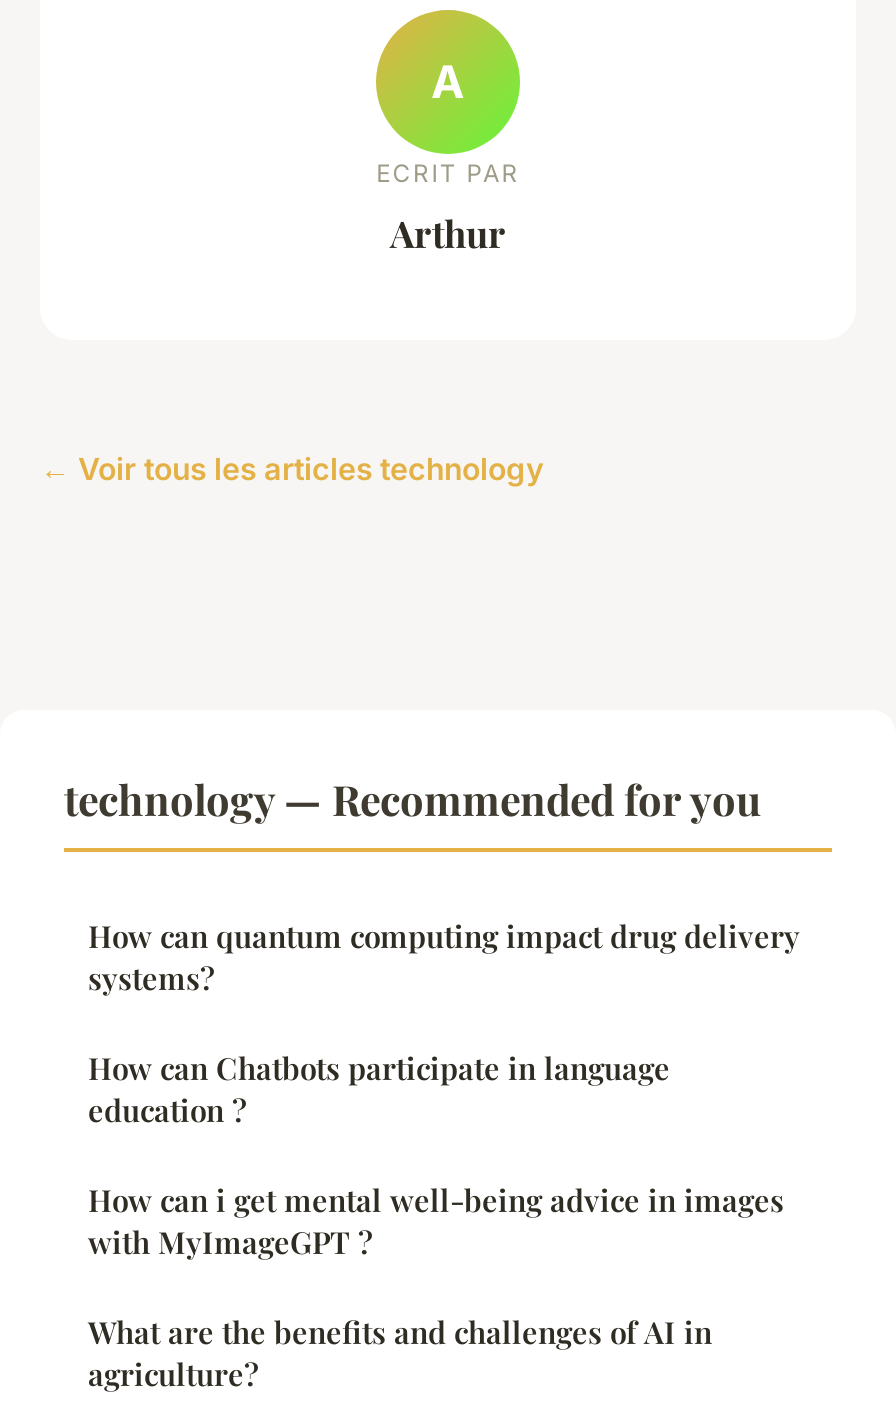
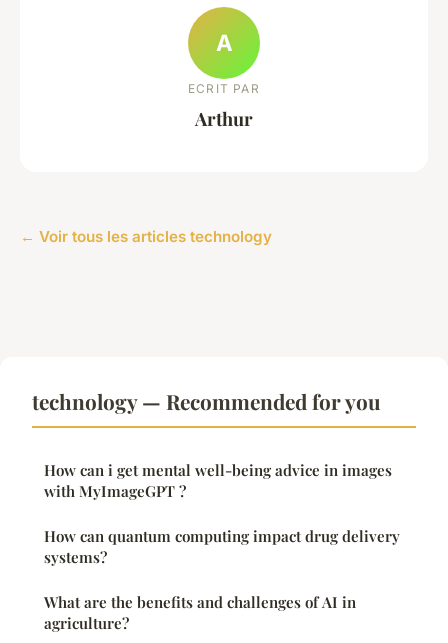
moved down: How can quantum computing impact drug delivery | systems?

- How can Chatbots participate in language
- education ?

moved up: How can i get mental well-being advice in images | with MyImageGPT ?
